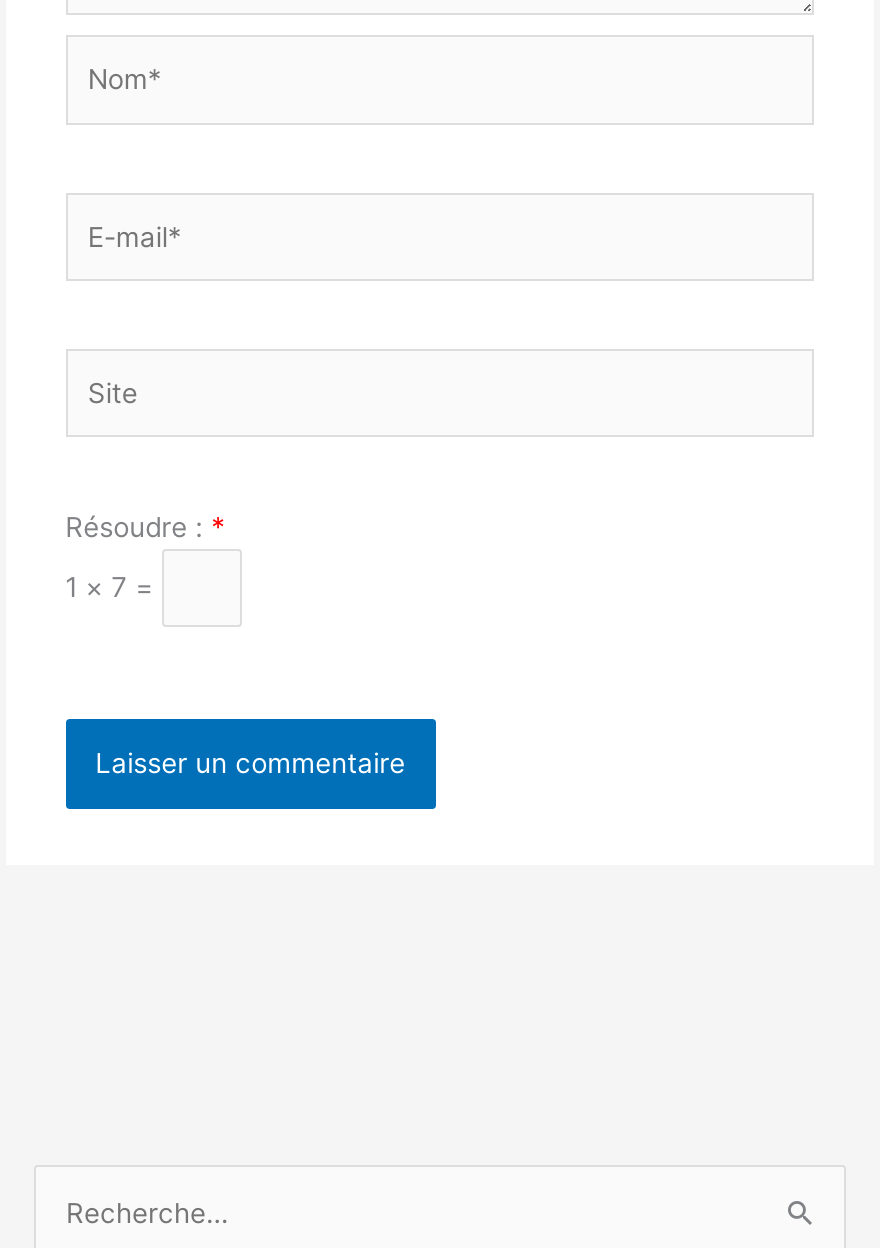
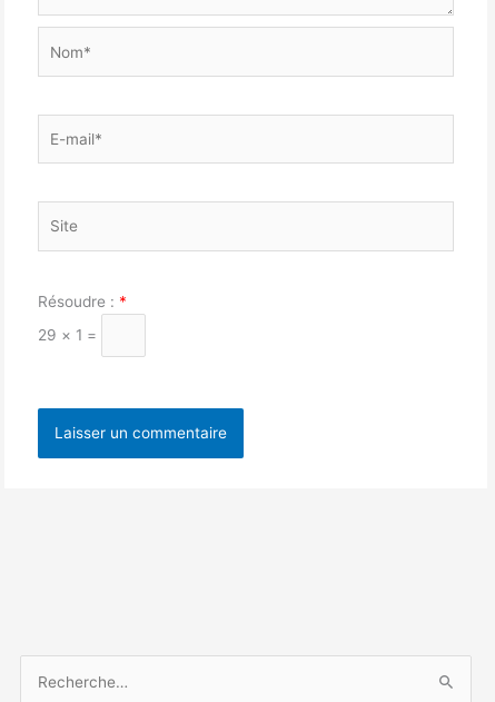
- 1 × 7 =
+ 29 × 1 =
